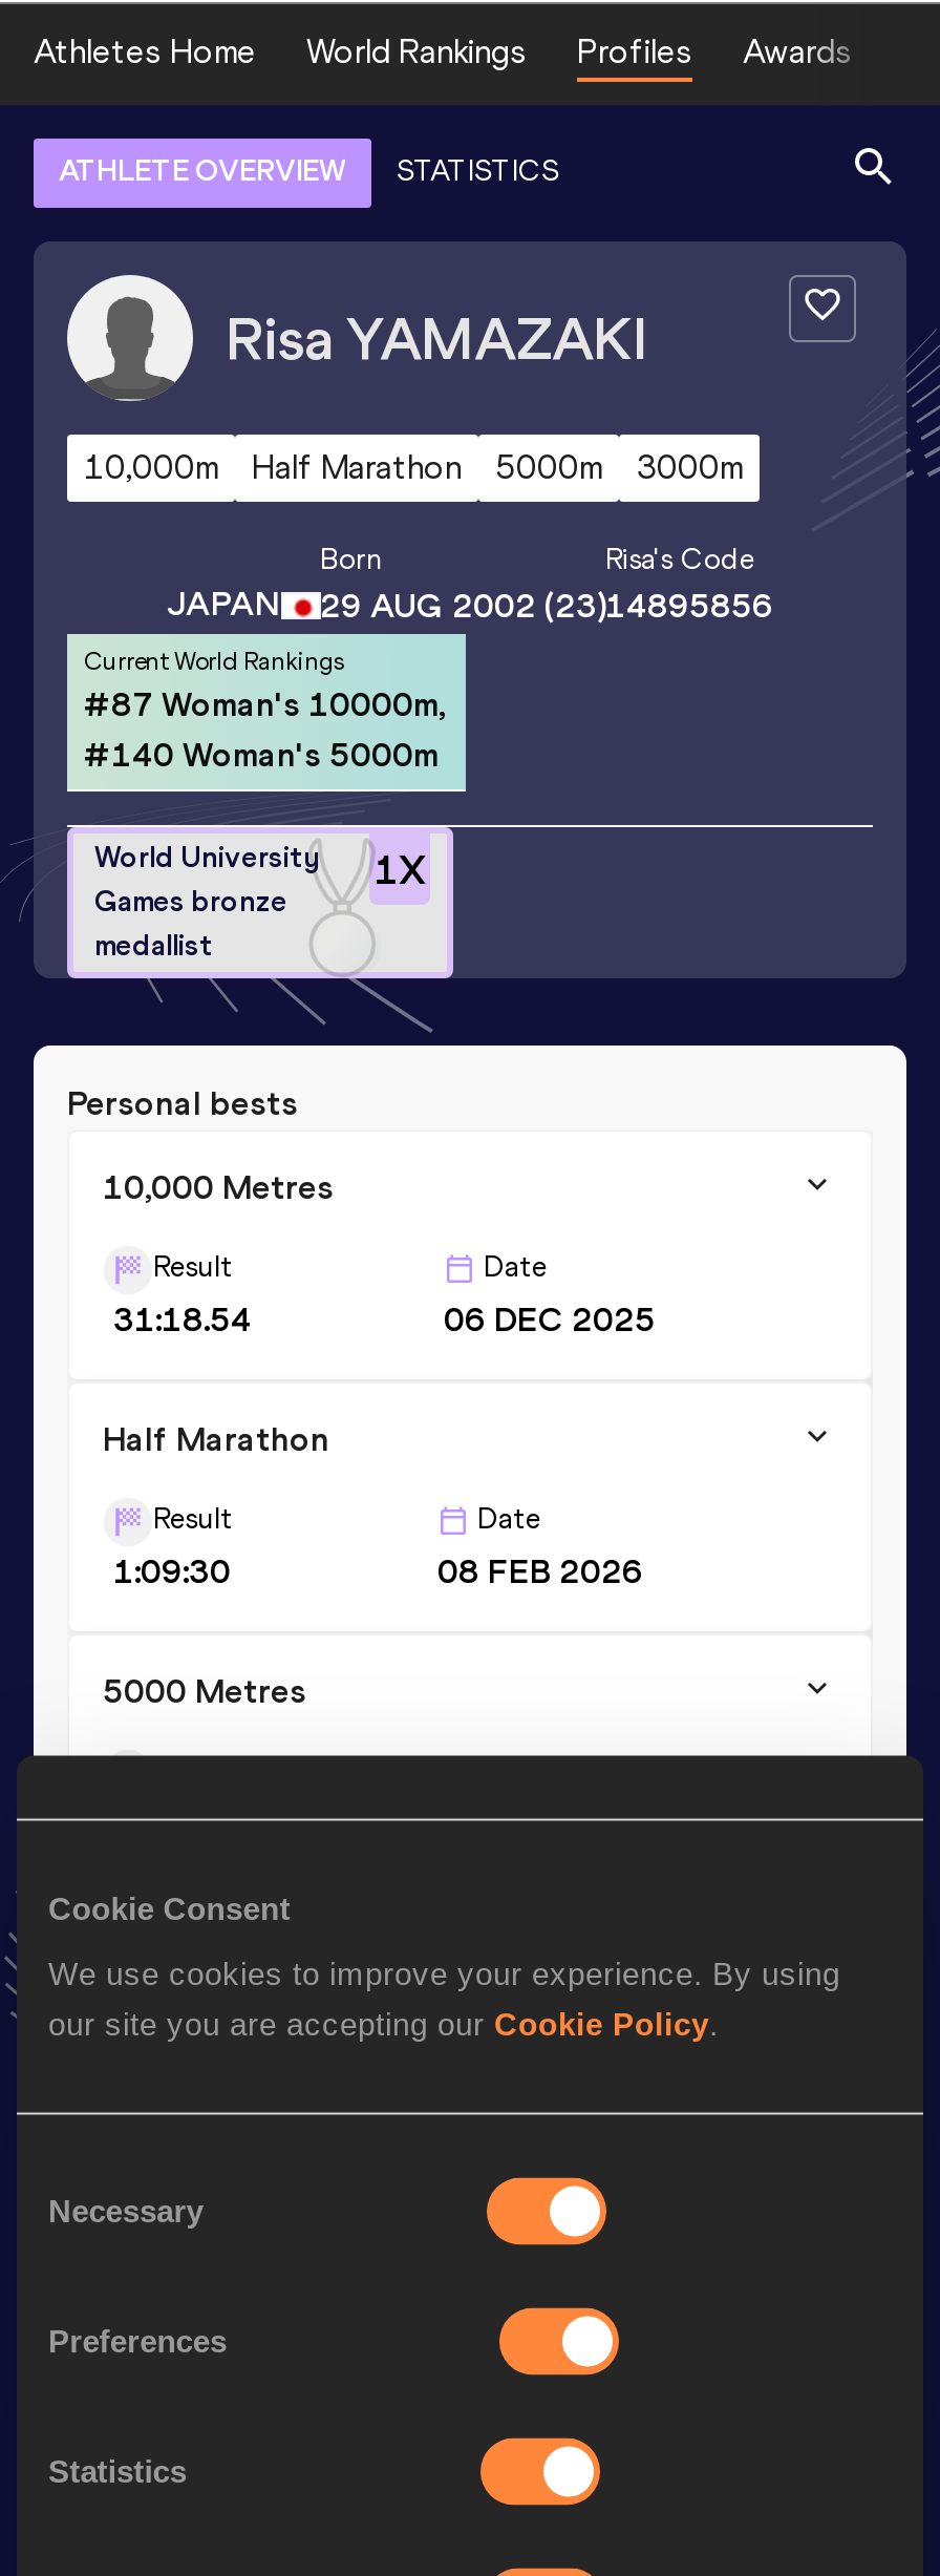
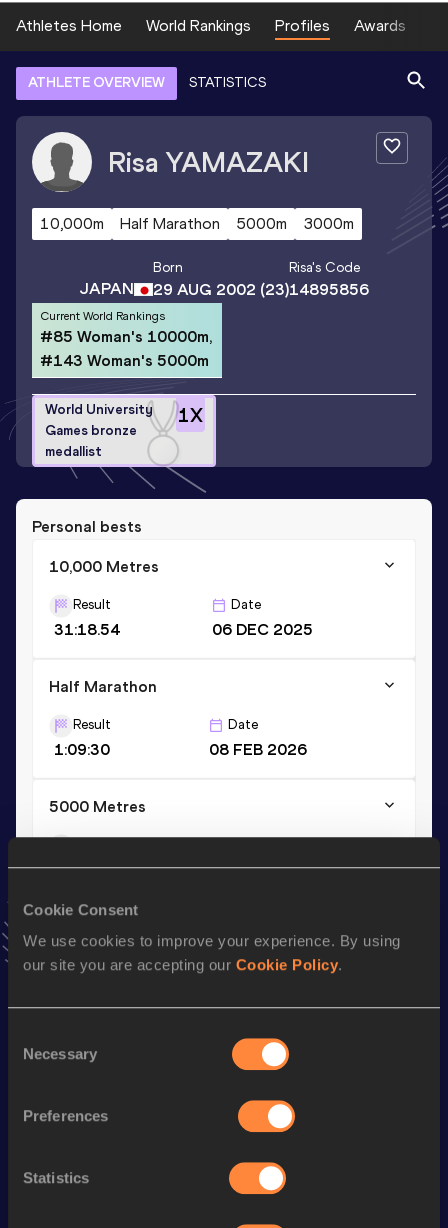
- #87 Woman's 10000m,
+ #85 Woman's 10000m,

- #140 Woman's 5000m
+ #143 Woman's 5000m
